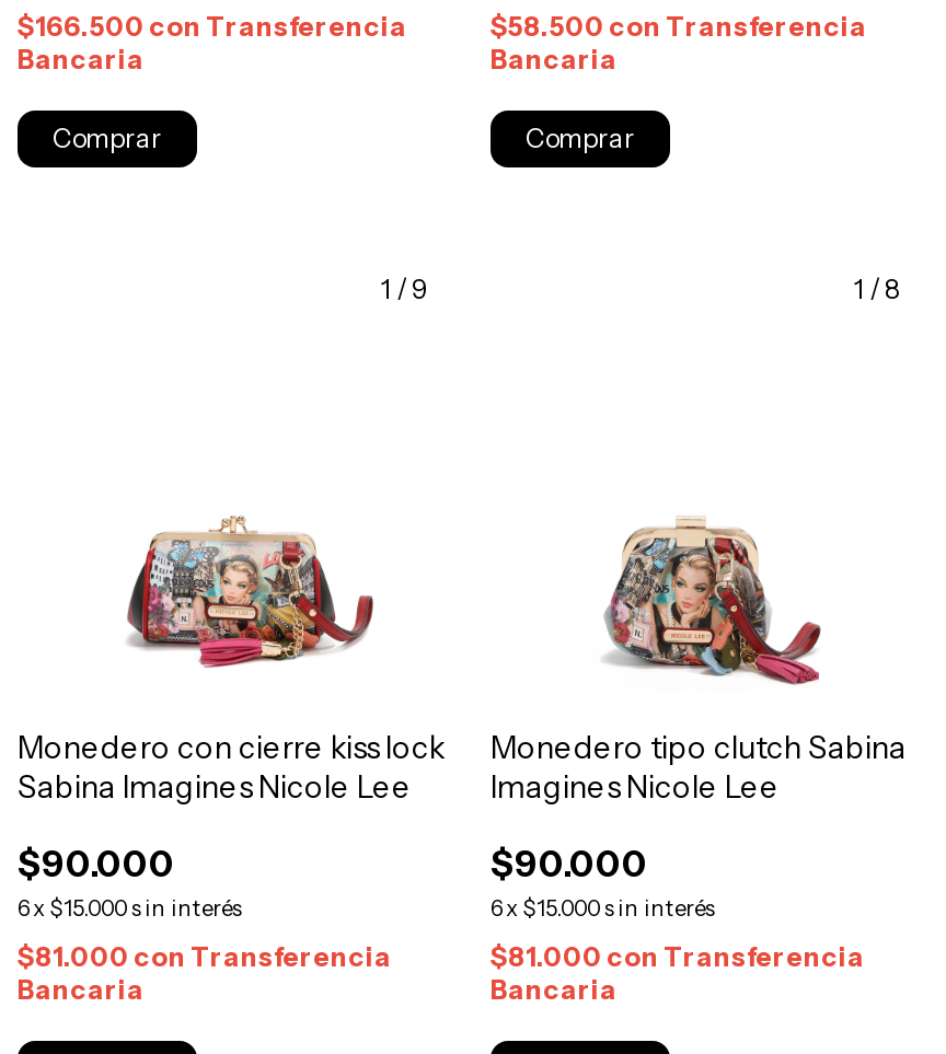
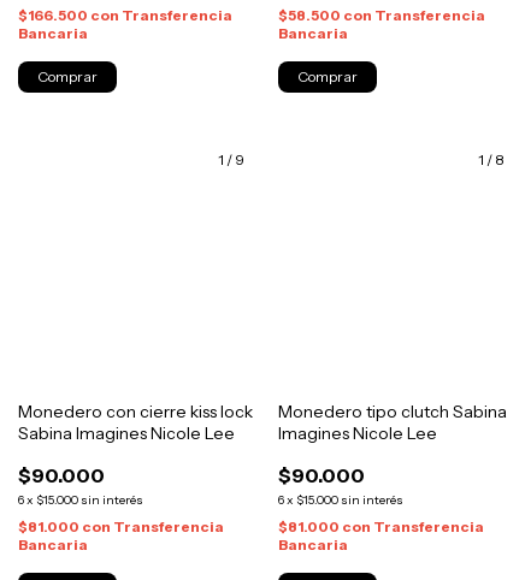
- [image]

- [image]
